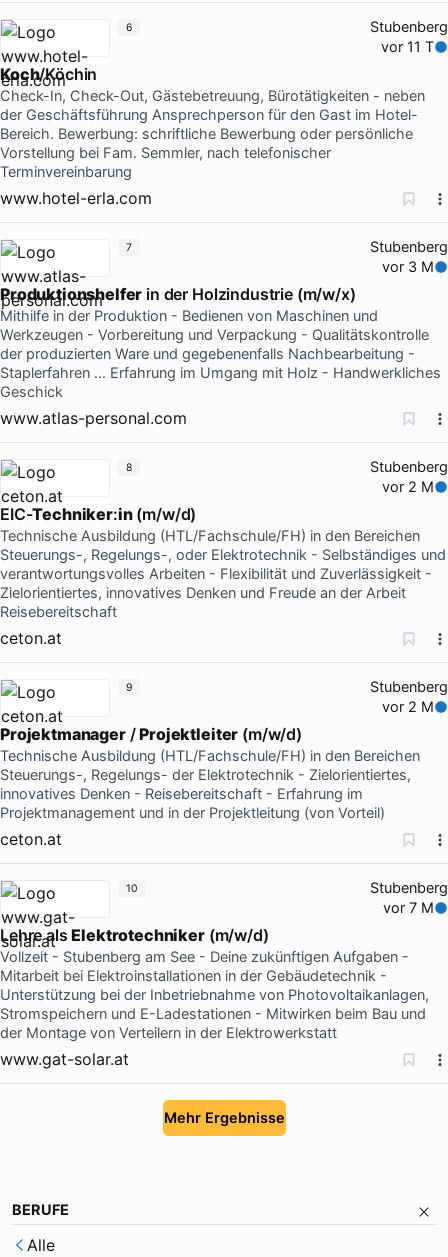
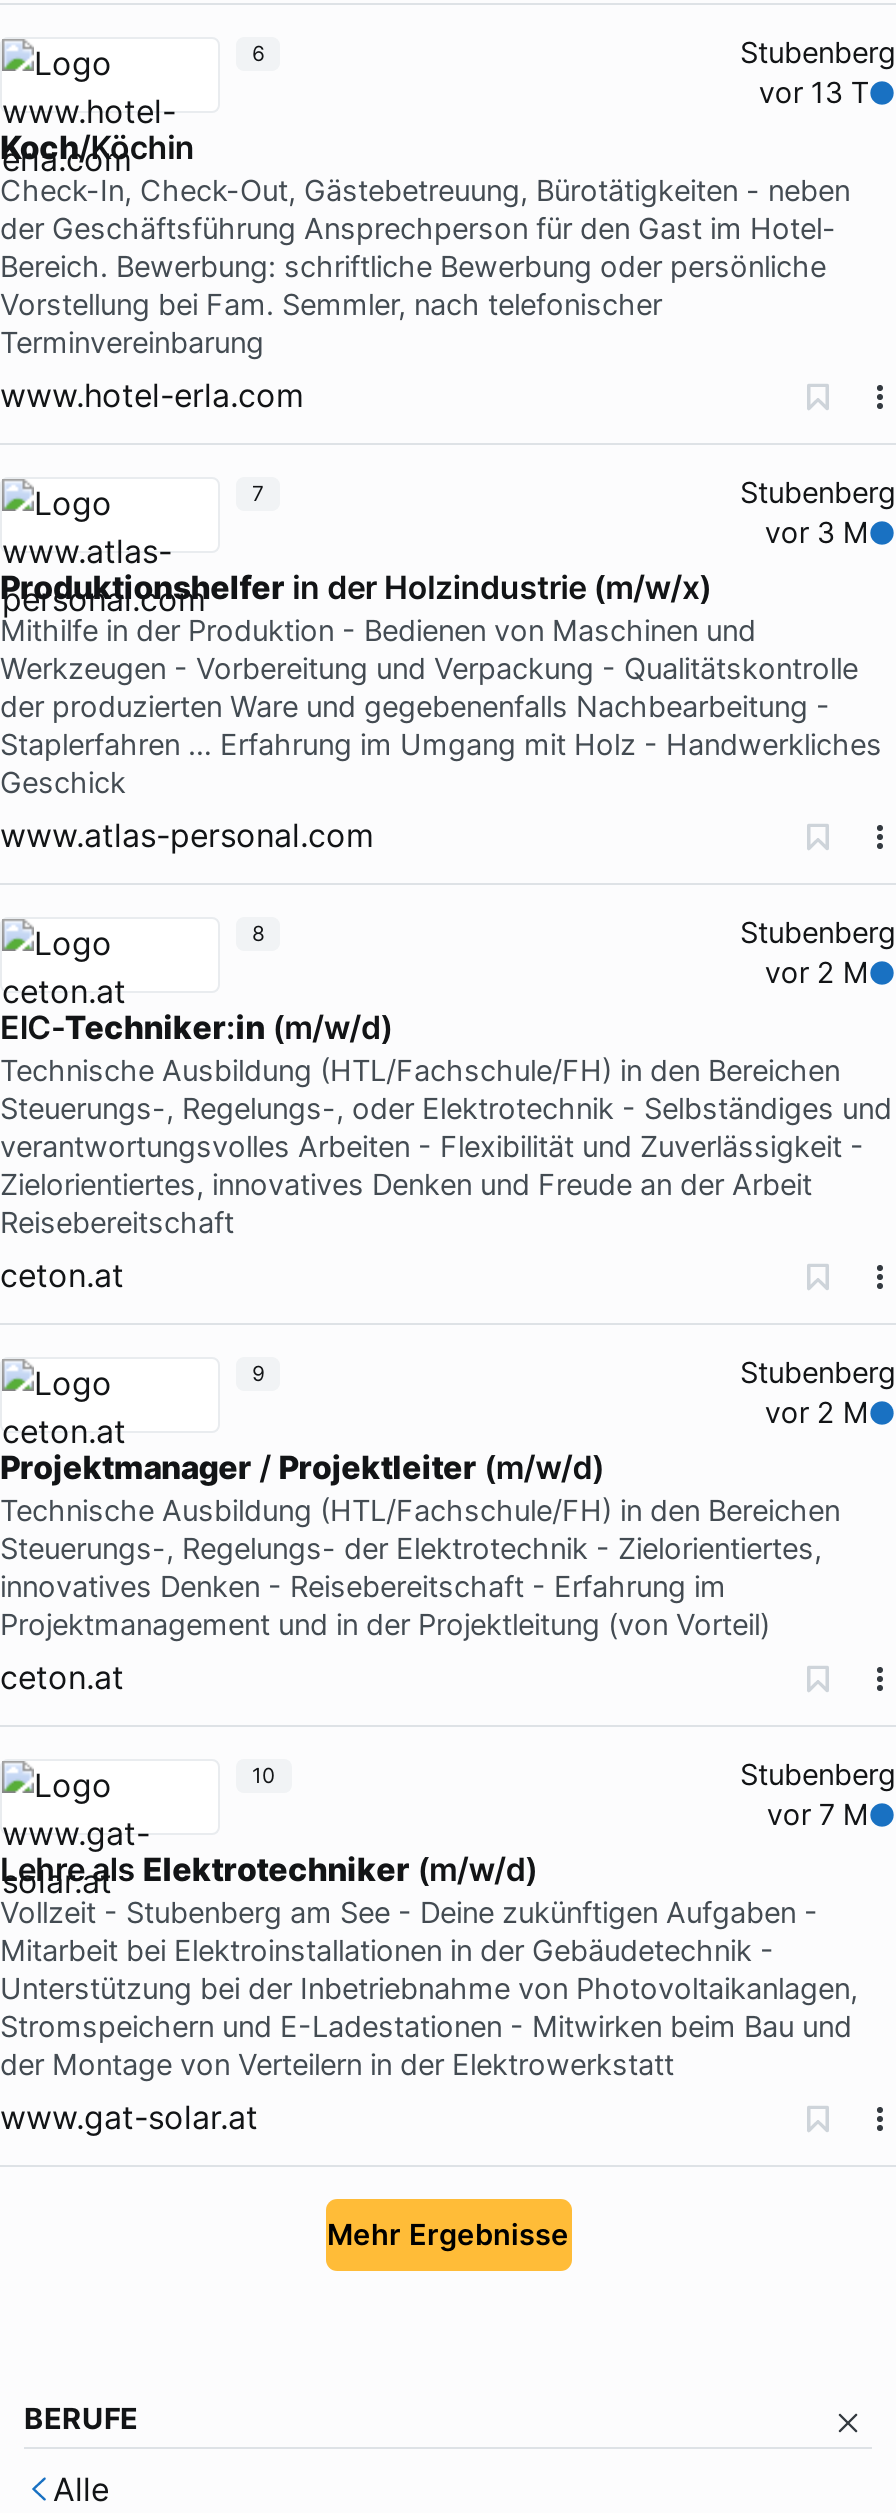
- vor 11 T
+ vor 13 T
